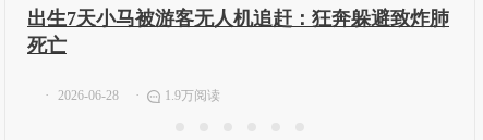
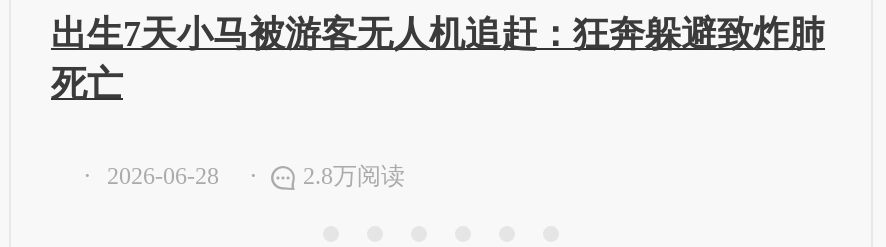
- 1.9万阅读
+ 2.8万阅读
